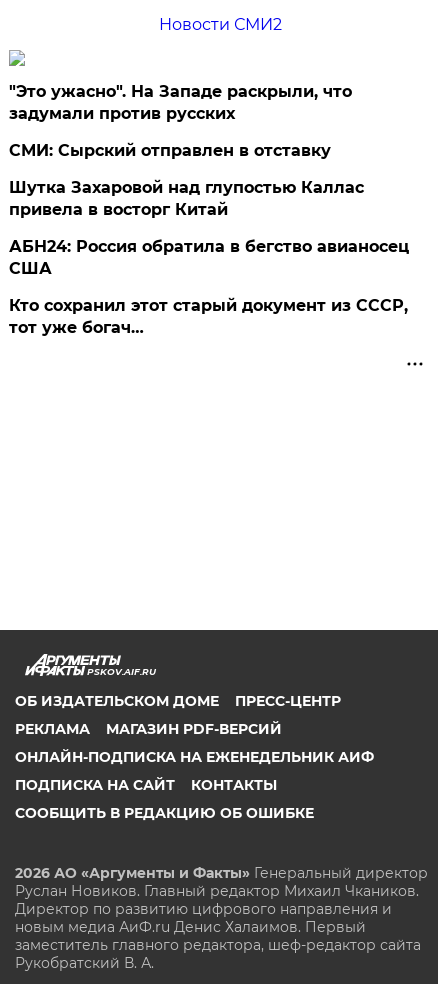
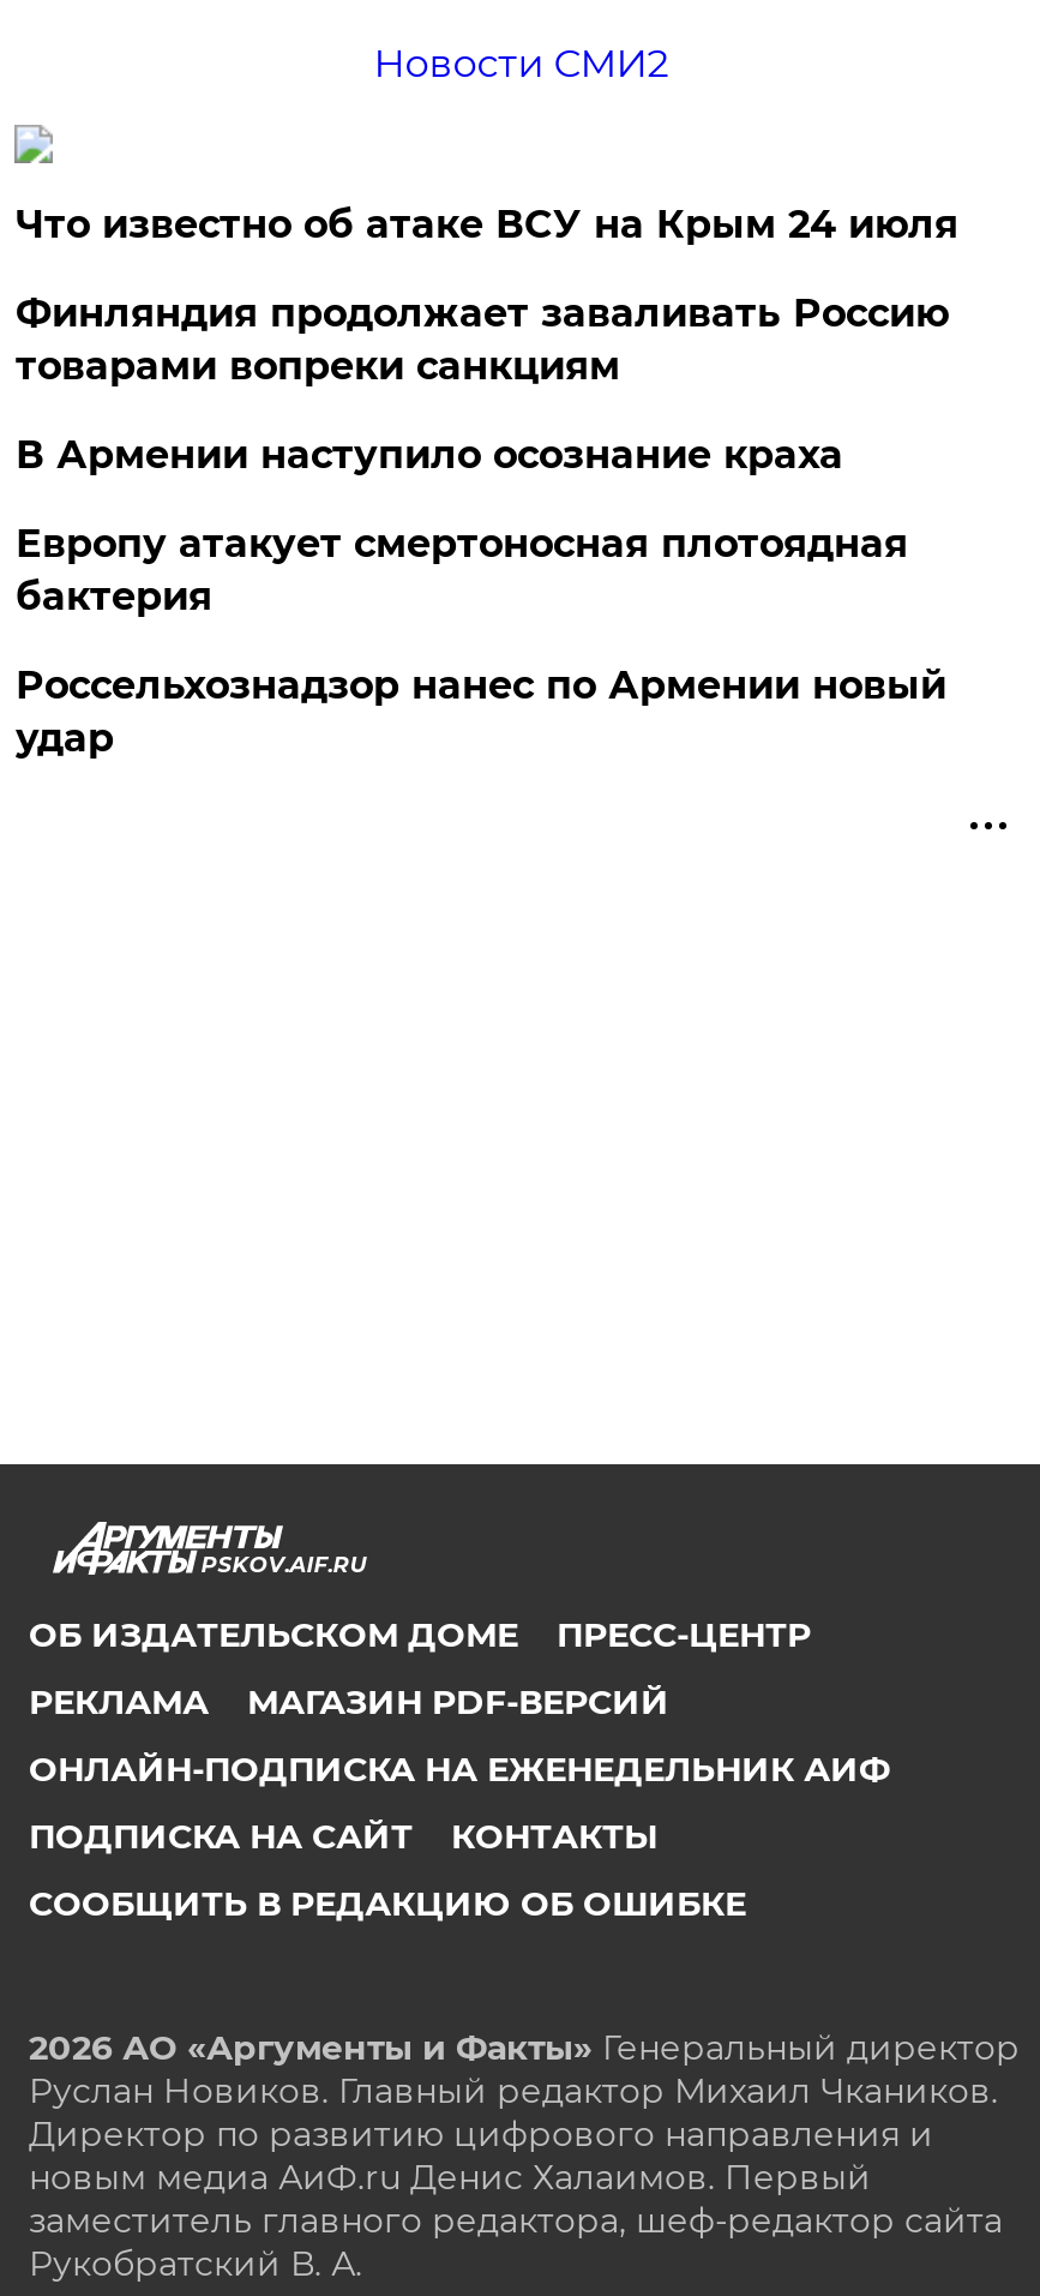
- "Это ужасно". На Западе раскрыли, что
- задумали против русских
+ Что известно об атаке ВСУ на Крым 24 июля

- СМИ: Сырский отправлен в отставку
+ Финляндия продолжает заваливать Россию
+ товарами вопреки санкциям

- Шутка Захаровой над глупостью Каллас
- привела в восторг Китай
+ В Армении наступило осознание краха

- АБН24: Россия обратила в бегство авианосец
- США
+ Европу атакует смертоносная плотоядная
+ бактерия

- Кто сохранил этот старый документ из СССР,
- тот уже богач…
+ Россельхознадзор нанес по Армении новый
+ удар
